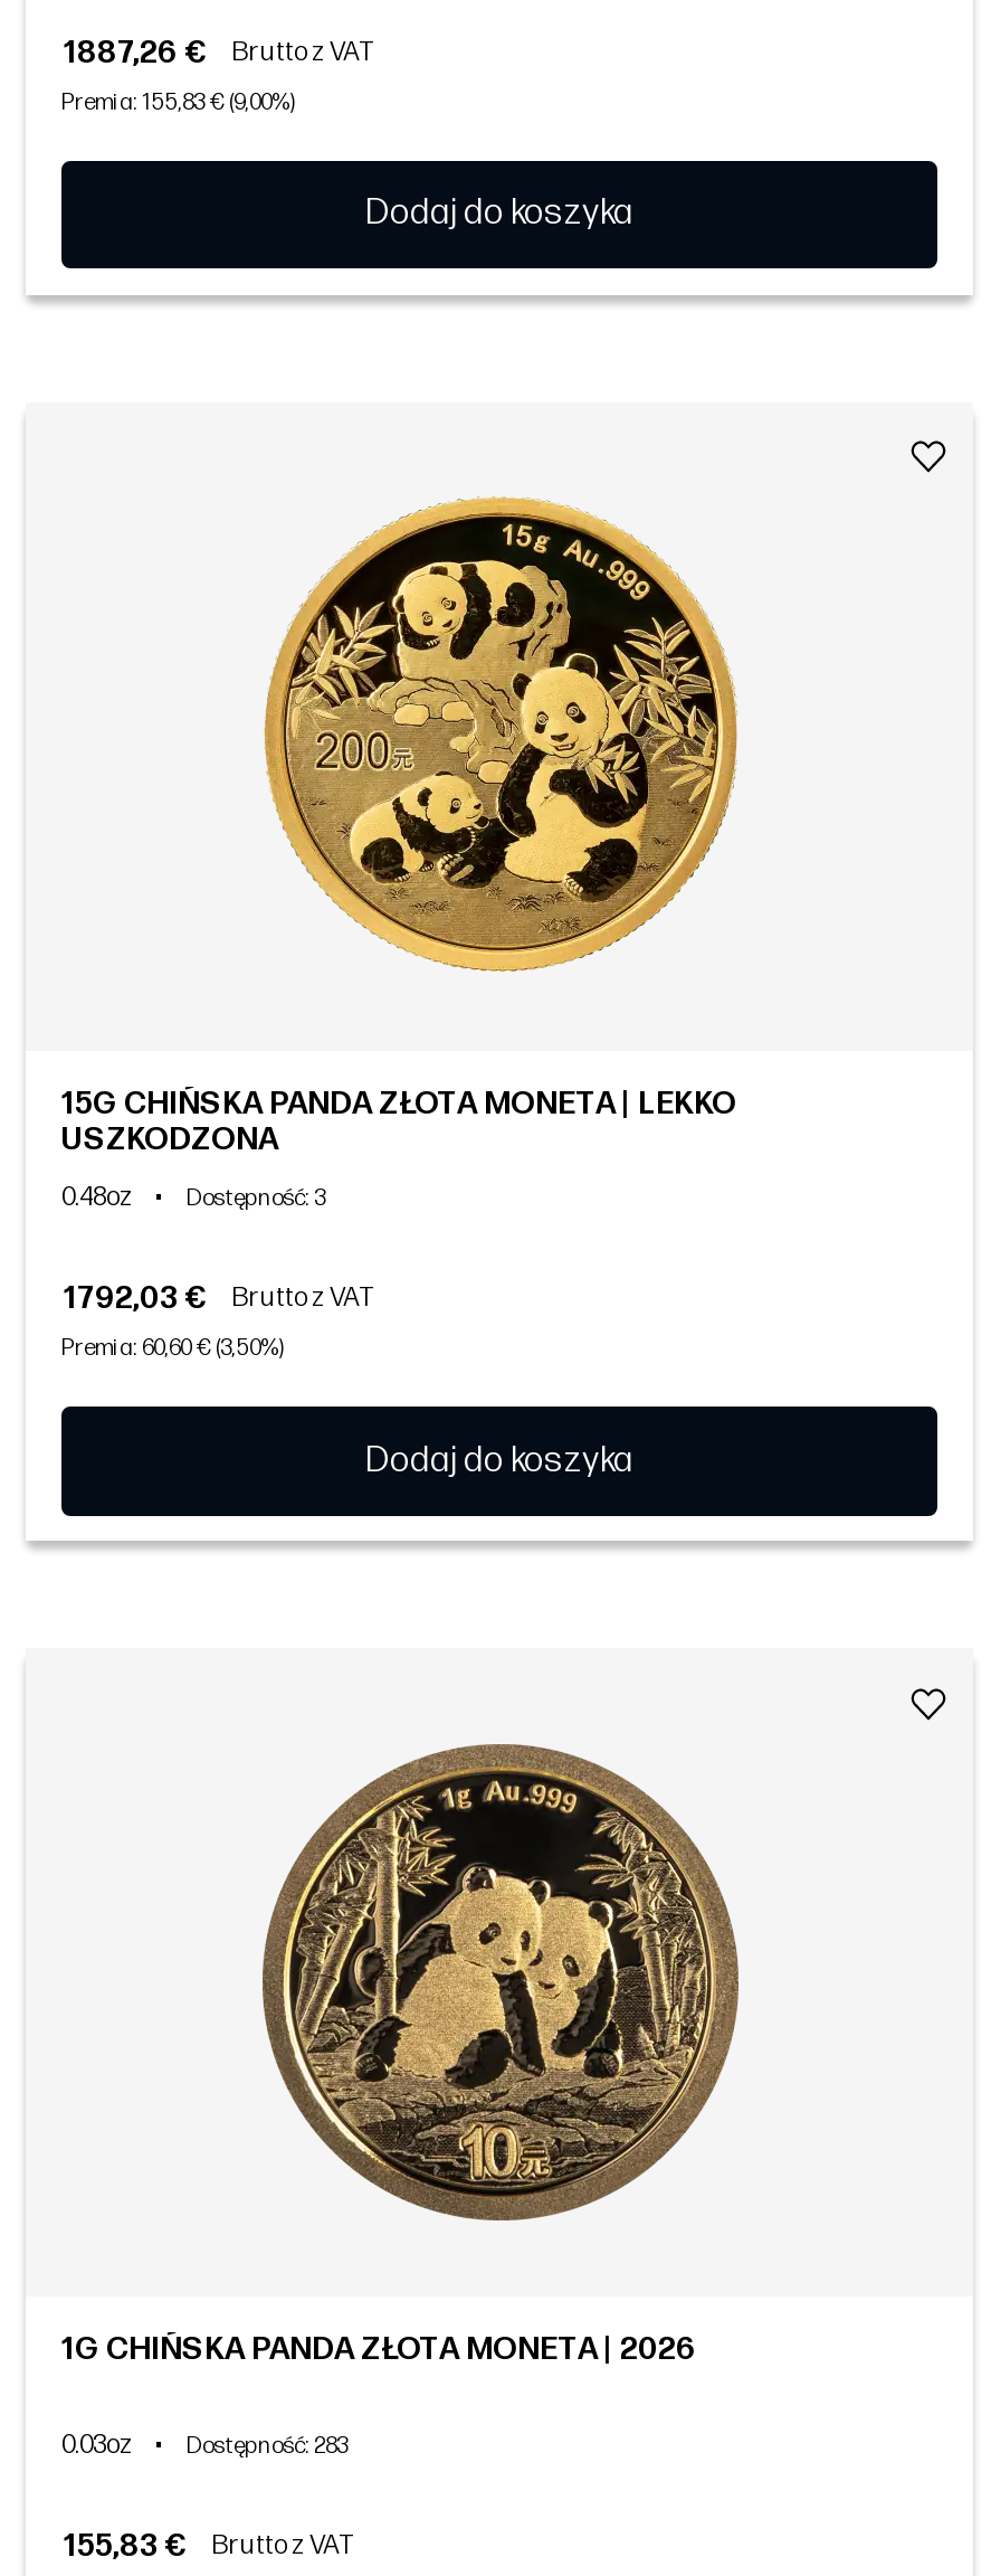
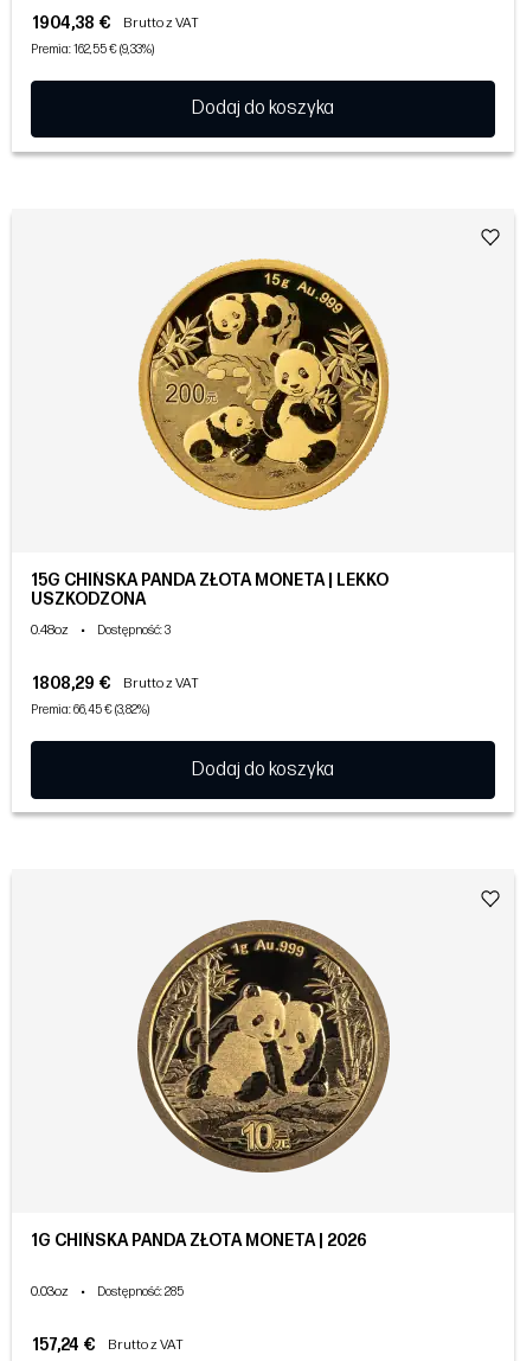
- 1887,26 € Brutto z VAT
+ 1904,38 € Brutto z VAT

- Premia: 155,83 € (9,00%)
+ Premia: 162,55 € (9,33%)

- 1792,03 € Brutto z VAT
+ 1808,29 € Brutto z VAT

- Premia: 60,60 € (3,50%)
+ Premia: 66,45 € (3,82%)

- Dostępność: 283
+ Dostępność: 285

- 155,83 € Brutto z VAT
+ 157,24 € Brutto z VAT
